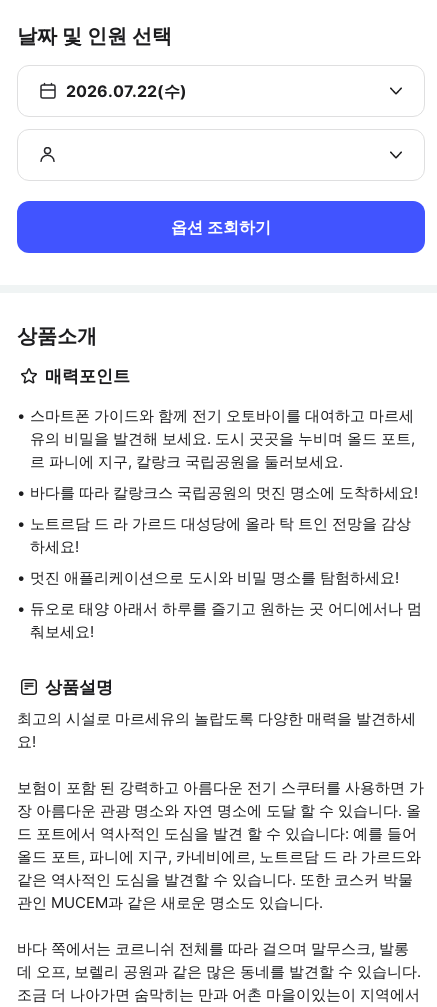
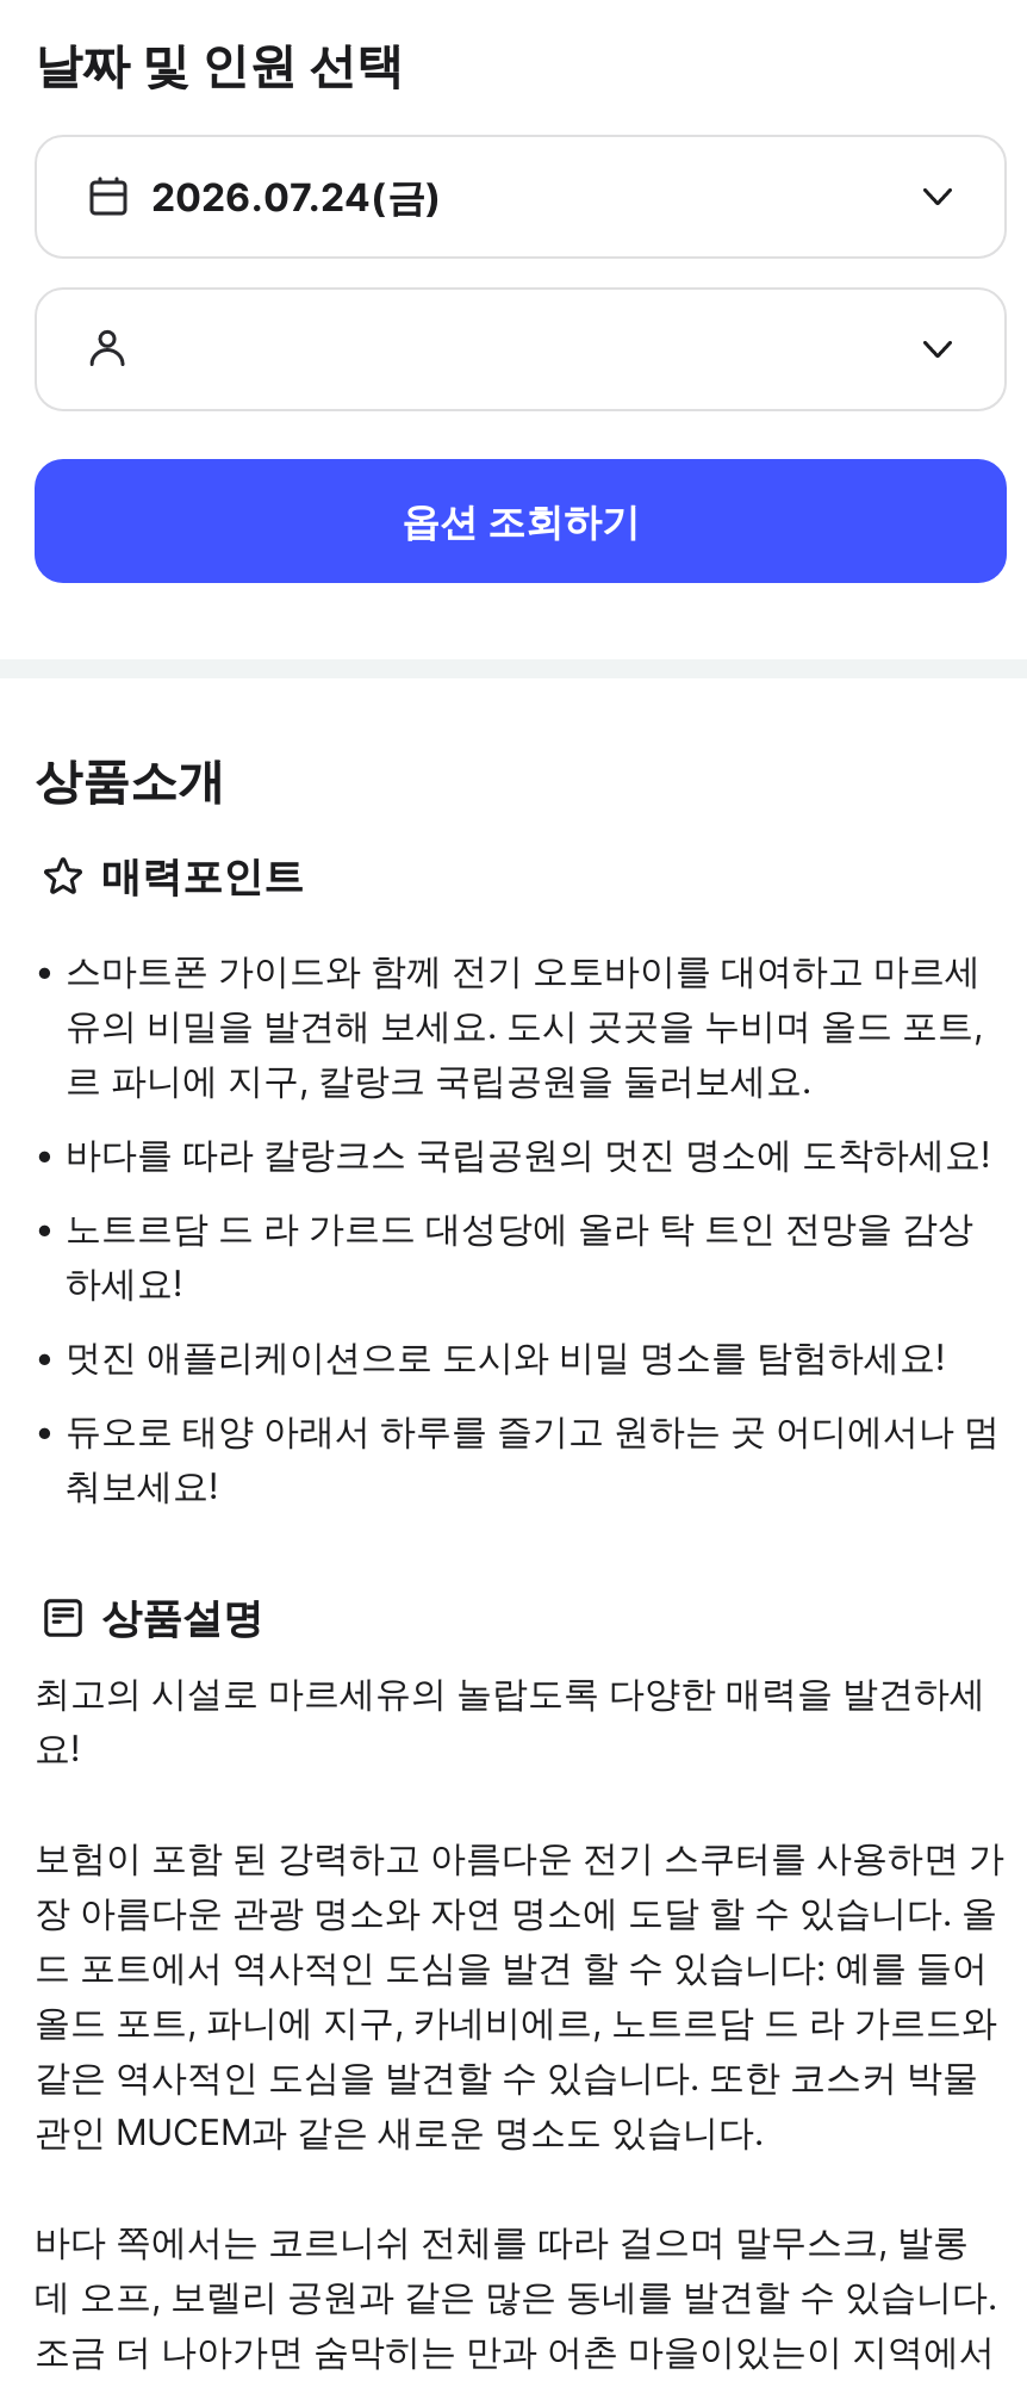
- 2026.07.22(수)
+ 2026.07.24(금)
